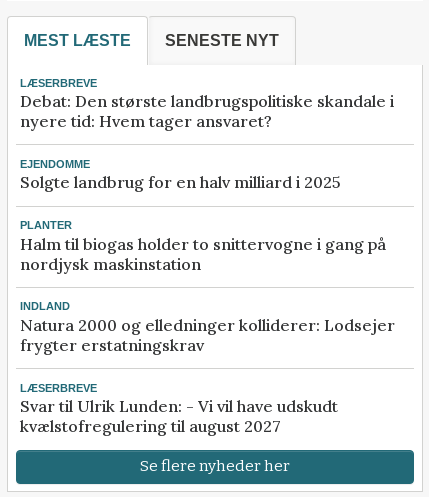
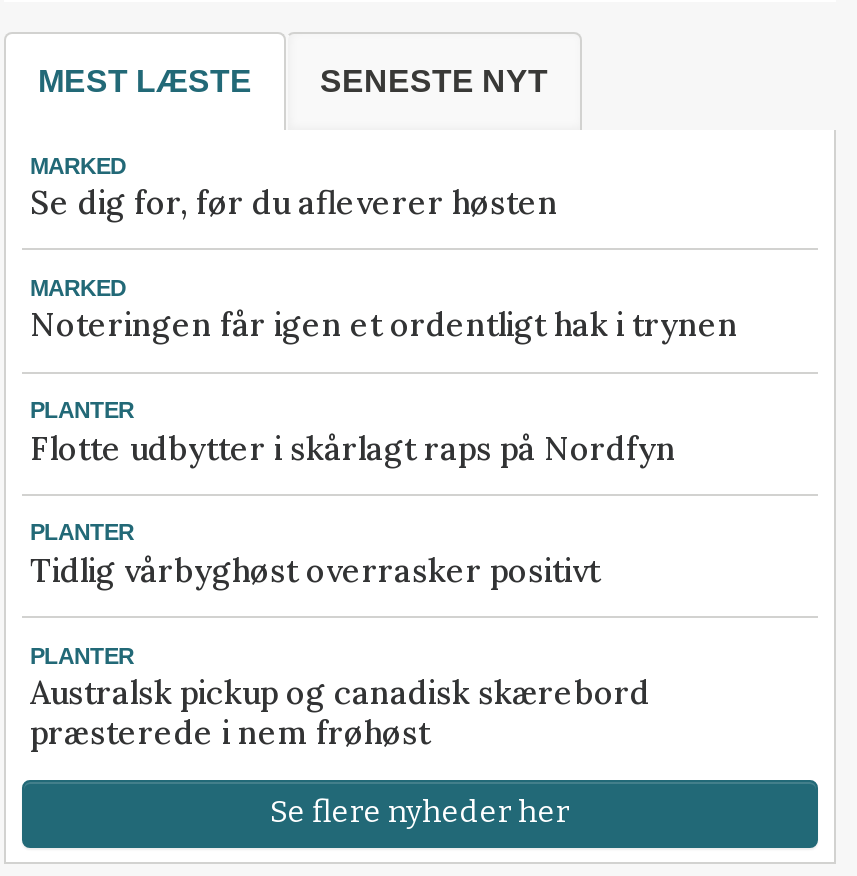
- LÆSERBREVE
- Debat: Den største landbrugspolitiske skandale i
- nyere tid: Hvem tager ansvaret?
+ MARKED
+ Se dig for, før du afleverer høsten

- EJENDOMME
- Solgte landbrug for en halv milliard i 2025
+ MARKED
+ Noteringen får igen et ordentligt hak i trynen

- Halm til biogas holder to snittervogne i gang på
- nordjysk maskinstation
+ Flotte udbytter i skårlagt raps på Nordfyn

- INDLAND
- Natura 2000 og elledninger kolliderer: Lodsejer
- frygter erstatningskrav
+ PLANTER
+ Tidlig vårbyghøst overrasker positivt

- LÆSERBREVE
- Svar til Ulrik Lunden: - Vi vil have udskudt
- kvælstofregulering til august 2027
+ PLANTER
+ Australsk pickup og canadisk skærebord
+ præsterede i nem frøhøst
